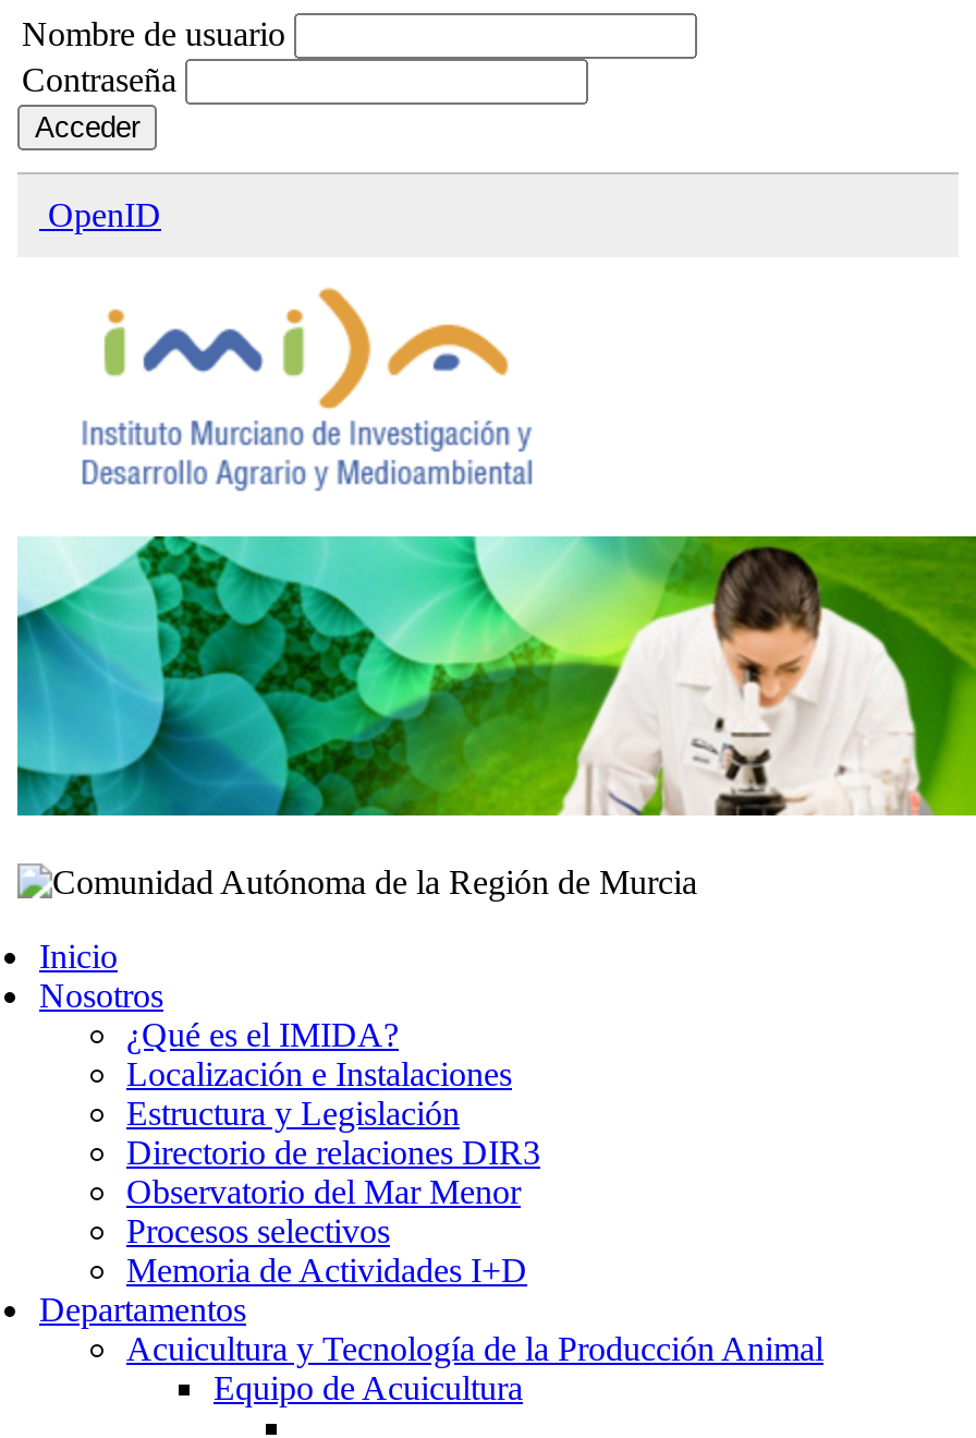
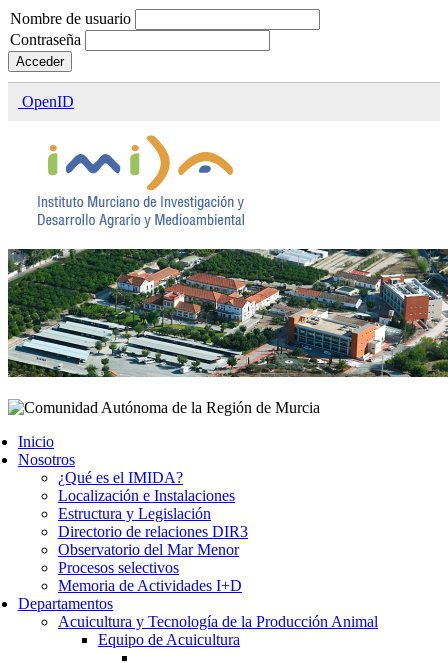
- [image]
+ [image]
